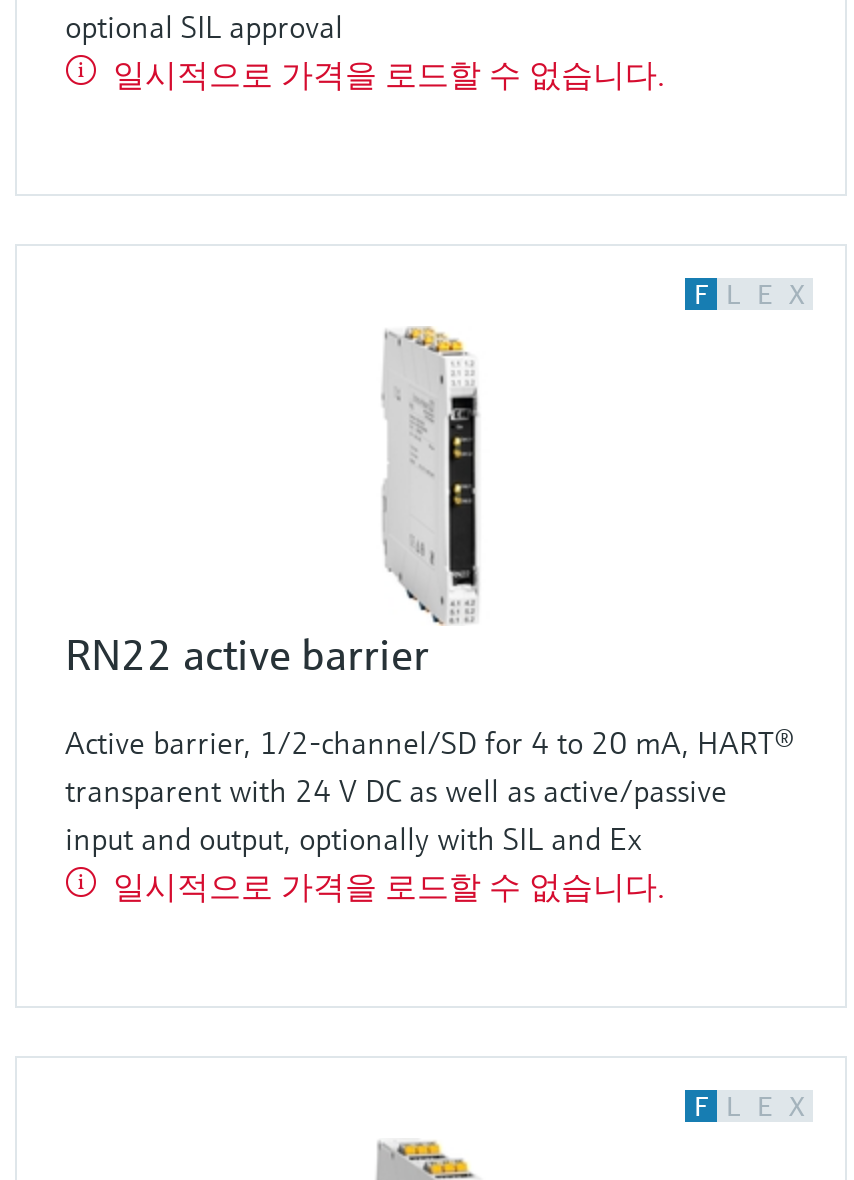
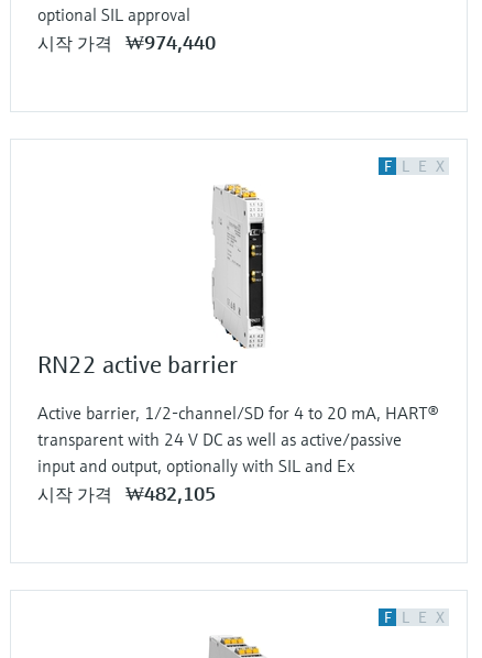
- 일시적으로 가격을 로드할 수 없습니다.
+ 시작 가격 ₩974,440

- 일시적으로 가격을 로드할 수 없습니다.
+ 시작 가격 ₩482,105
